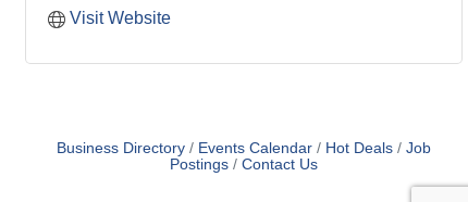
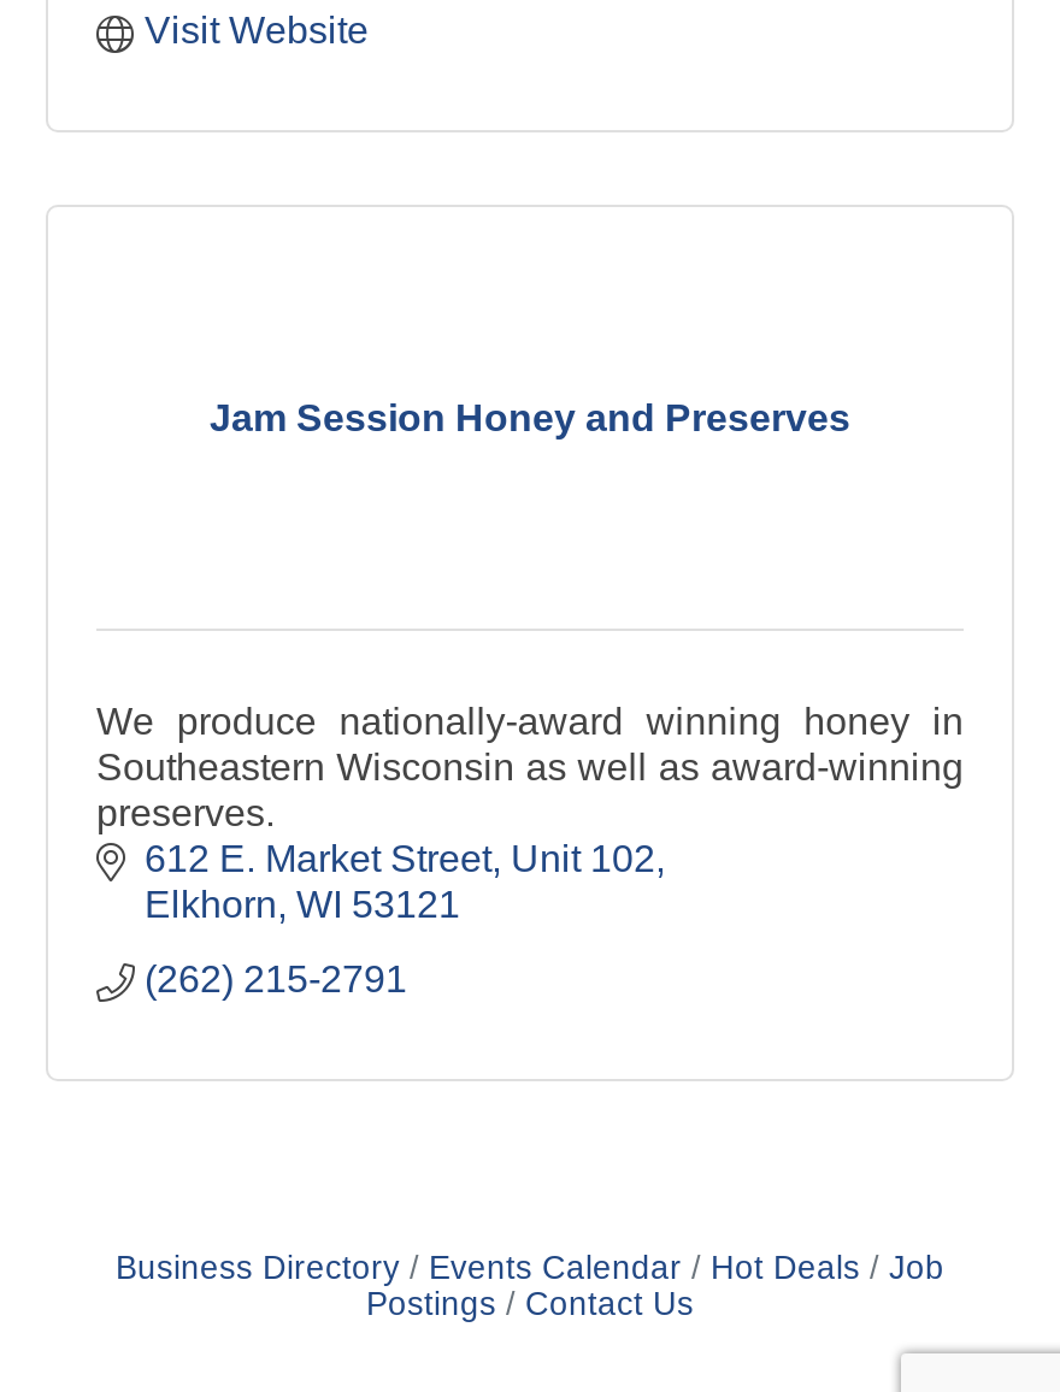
+ We produce nationally-award winning honey in
+ Southeastern Wisconsin as well as award-winning
+ preserves.
+ 612 E. Market Street Unit 102
+ Elkhorn WI 53121
+ (262) 215-2791

+ Jam Session Honey and Preserves
